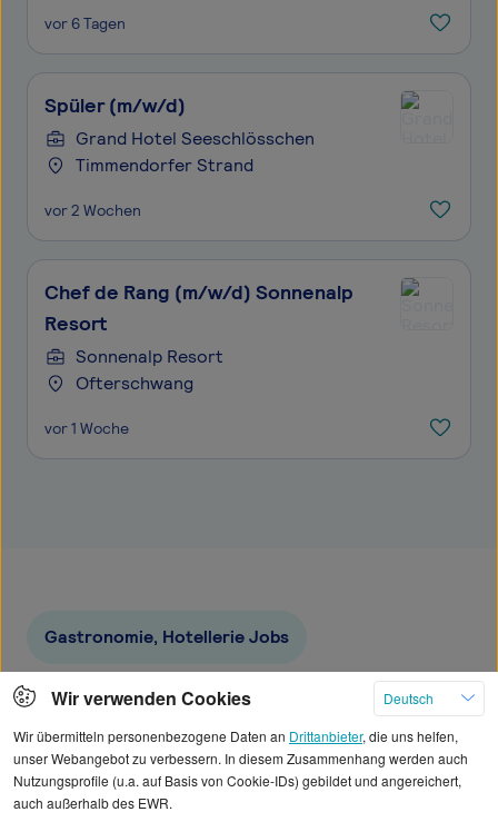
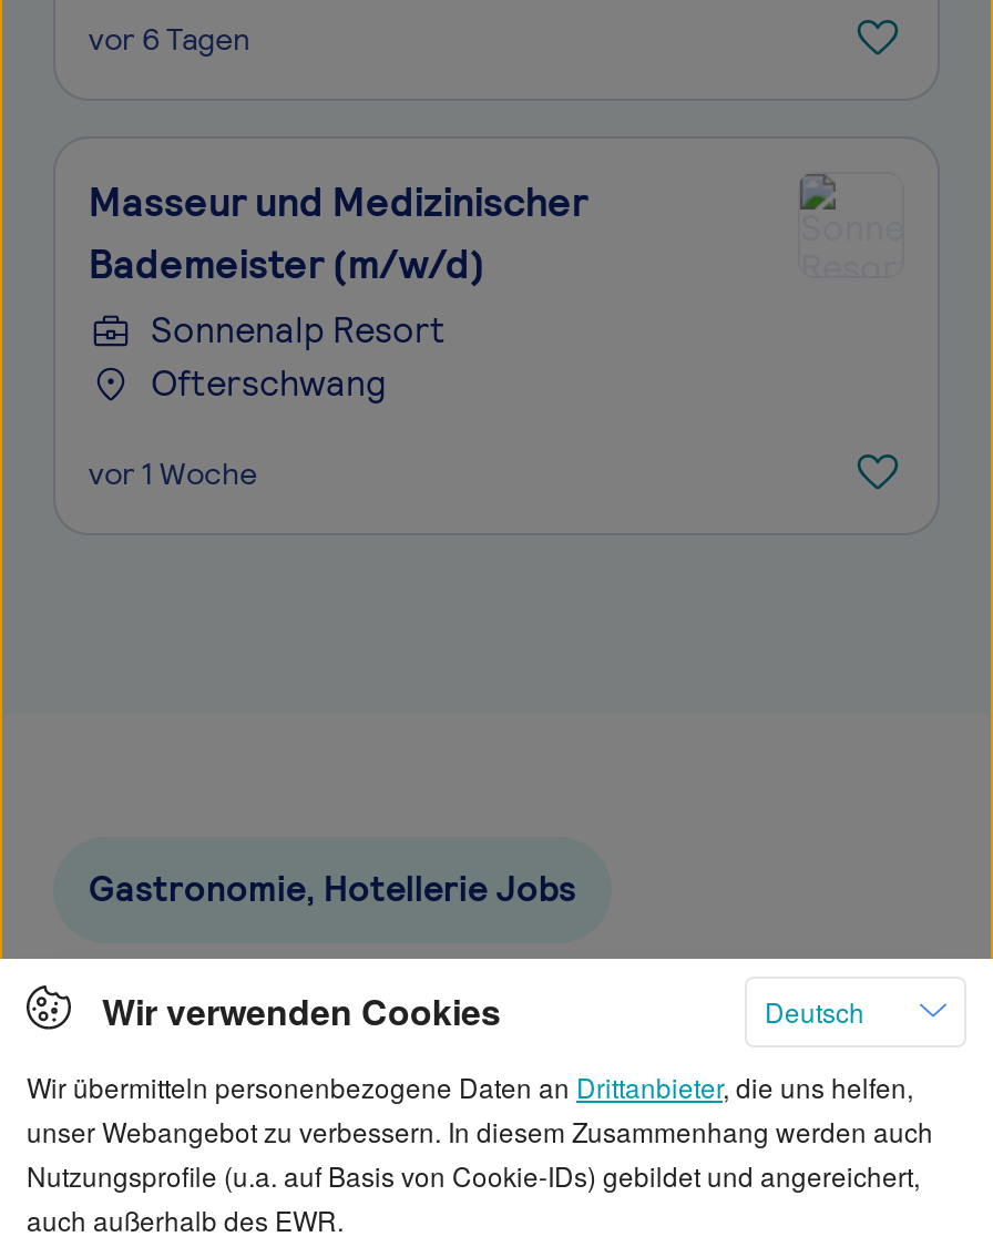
- Spüler (m/w/d)
- Grand Hotel Seeschlösschen
- Timmendorfer Strand
- vor 2 Wochen
- Chef de Rang (m/w/d) Sonnenalp
- Resort
+ Masseur und Medizinischer
+ Bademeister (m/w/d)
